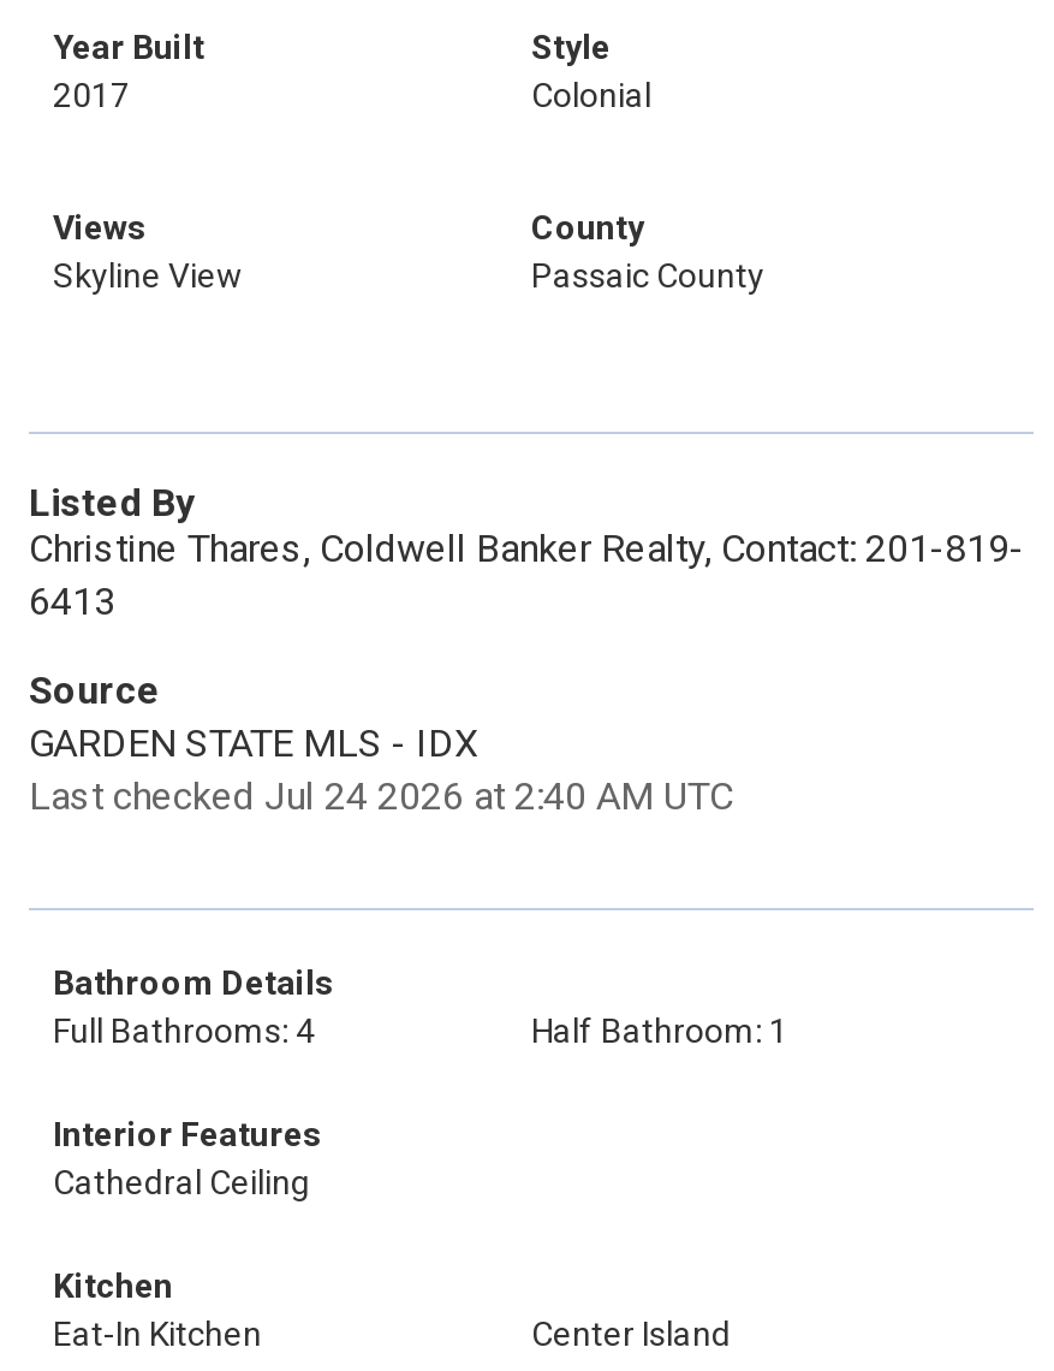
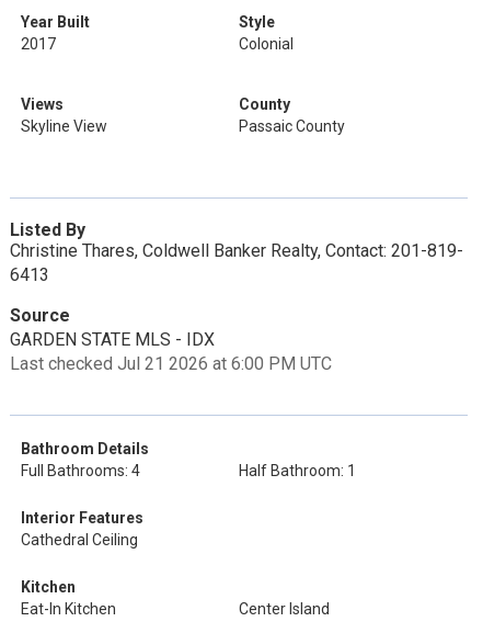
- Last checked Jul 24 2026 at 2:40 AM UTC
+ Last checked Jul 21 2026 at 6:00 PM UTC
